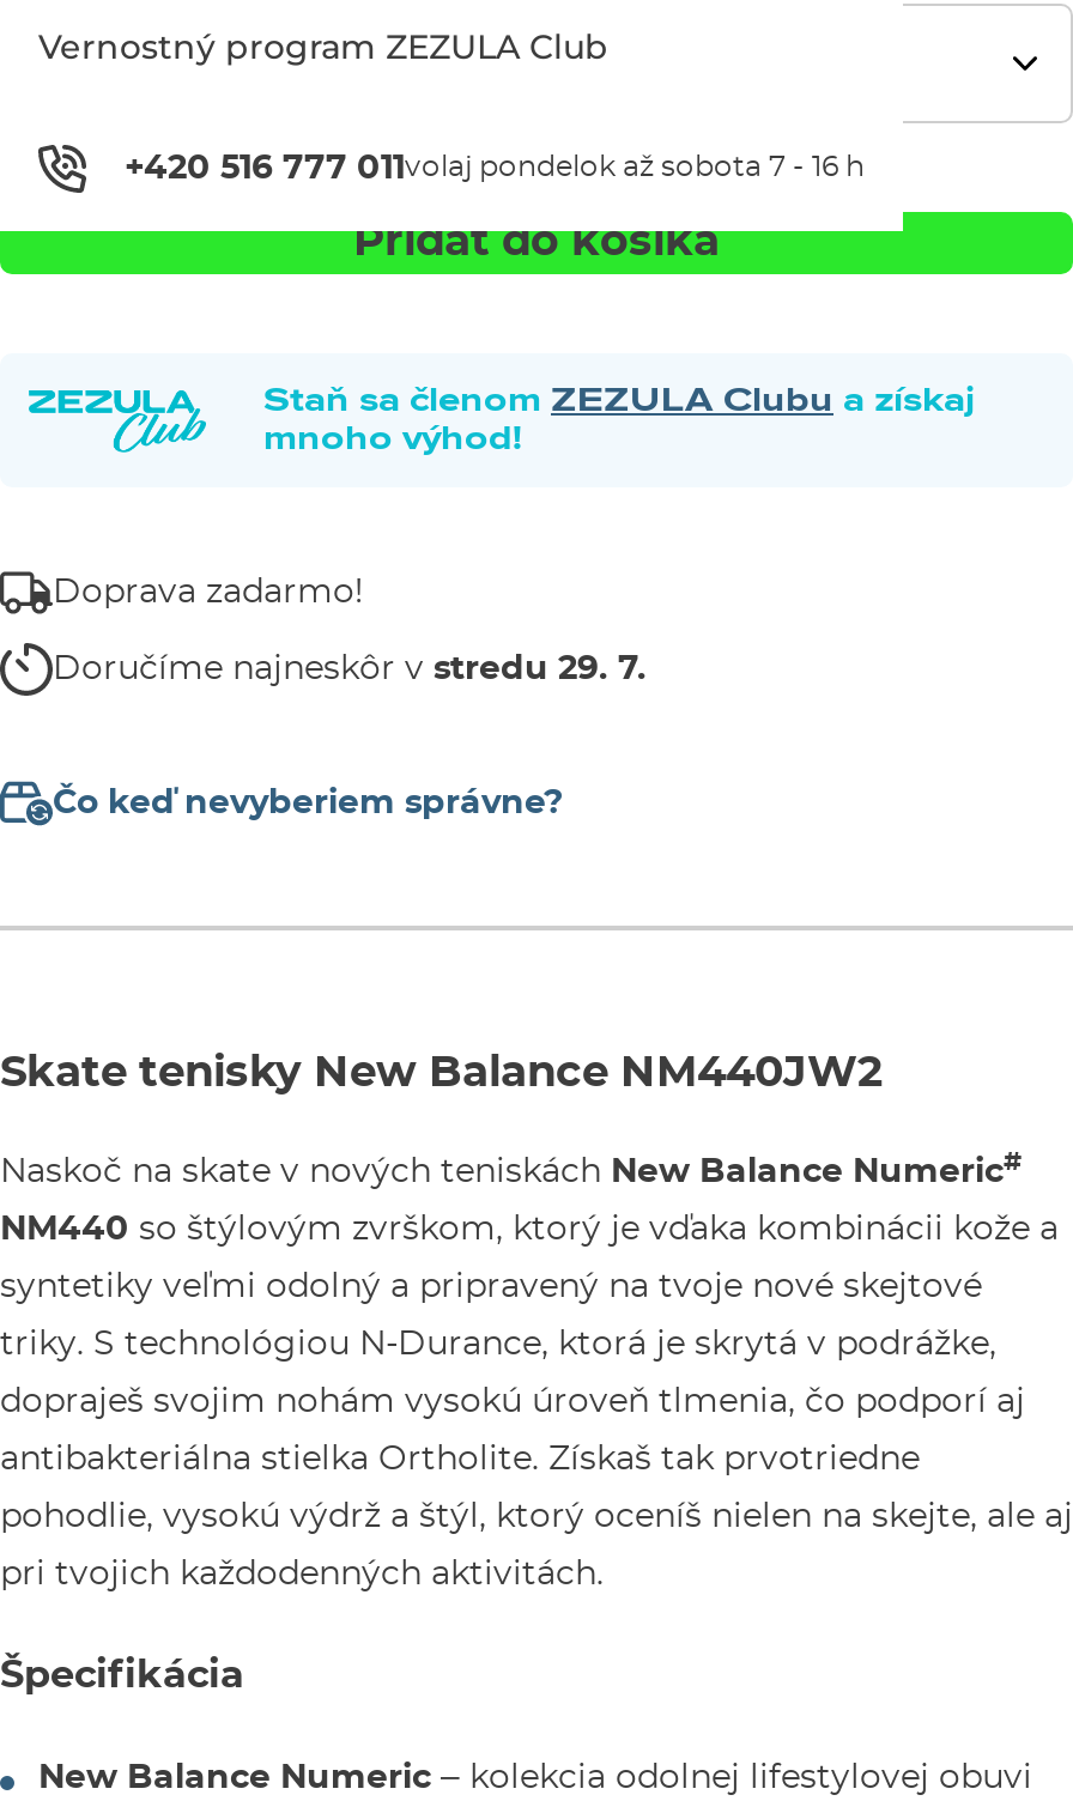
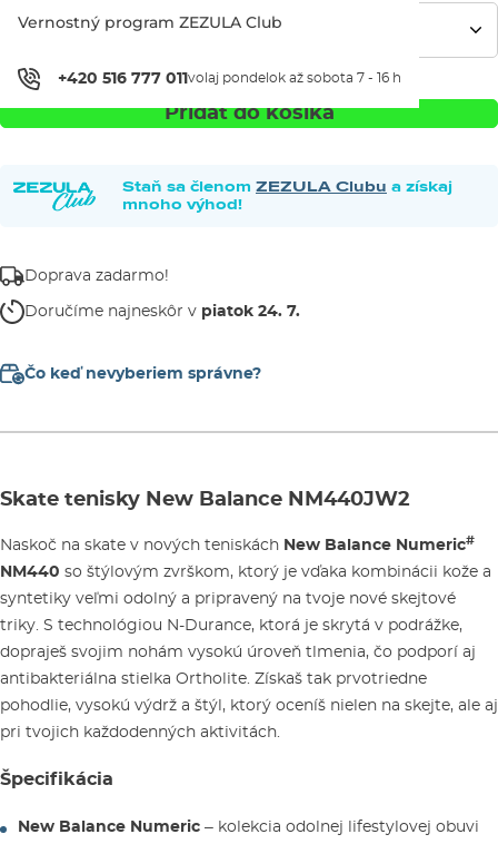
- Doručíme najneskôr v stredu 29. 7.
+ Doručíme najneskôr v piatok 24. 7.
